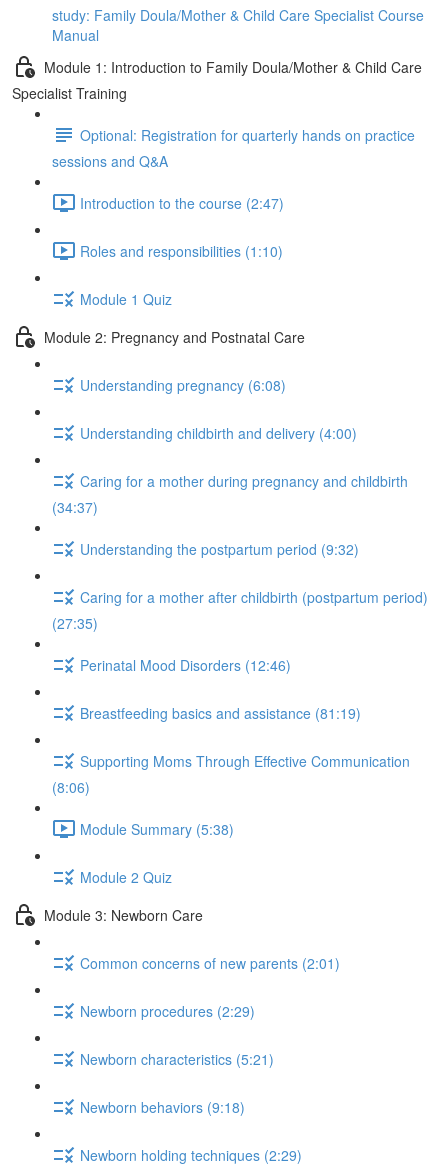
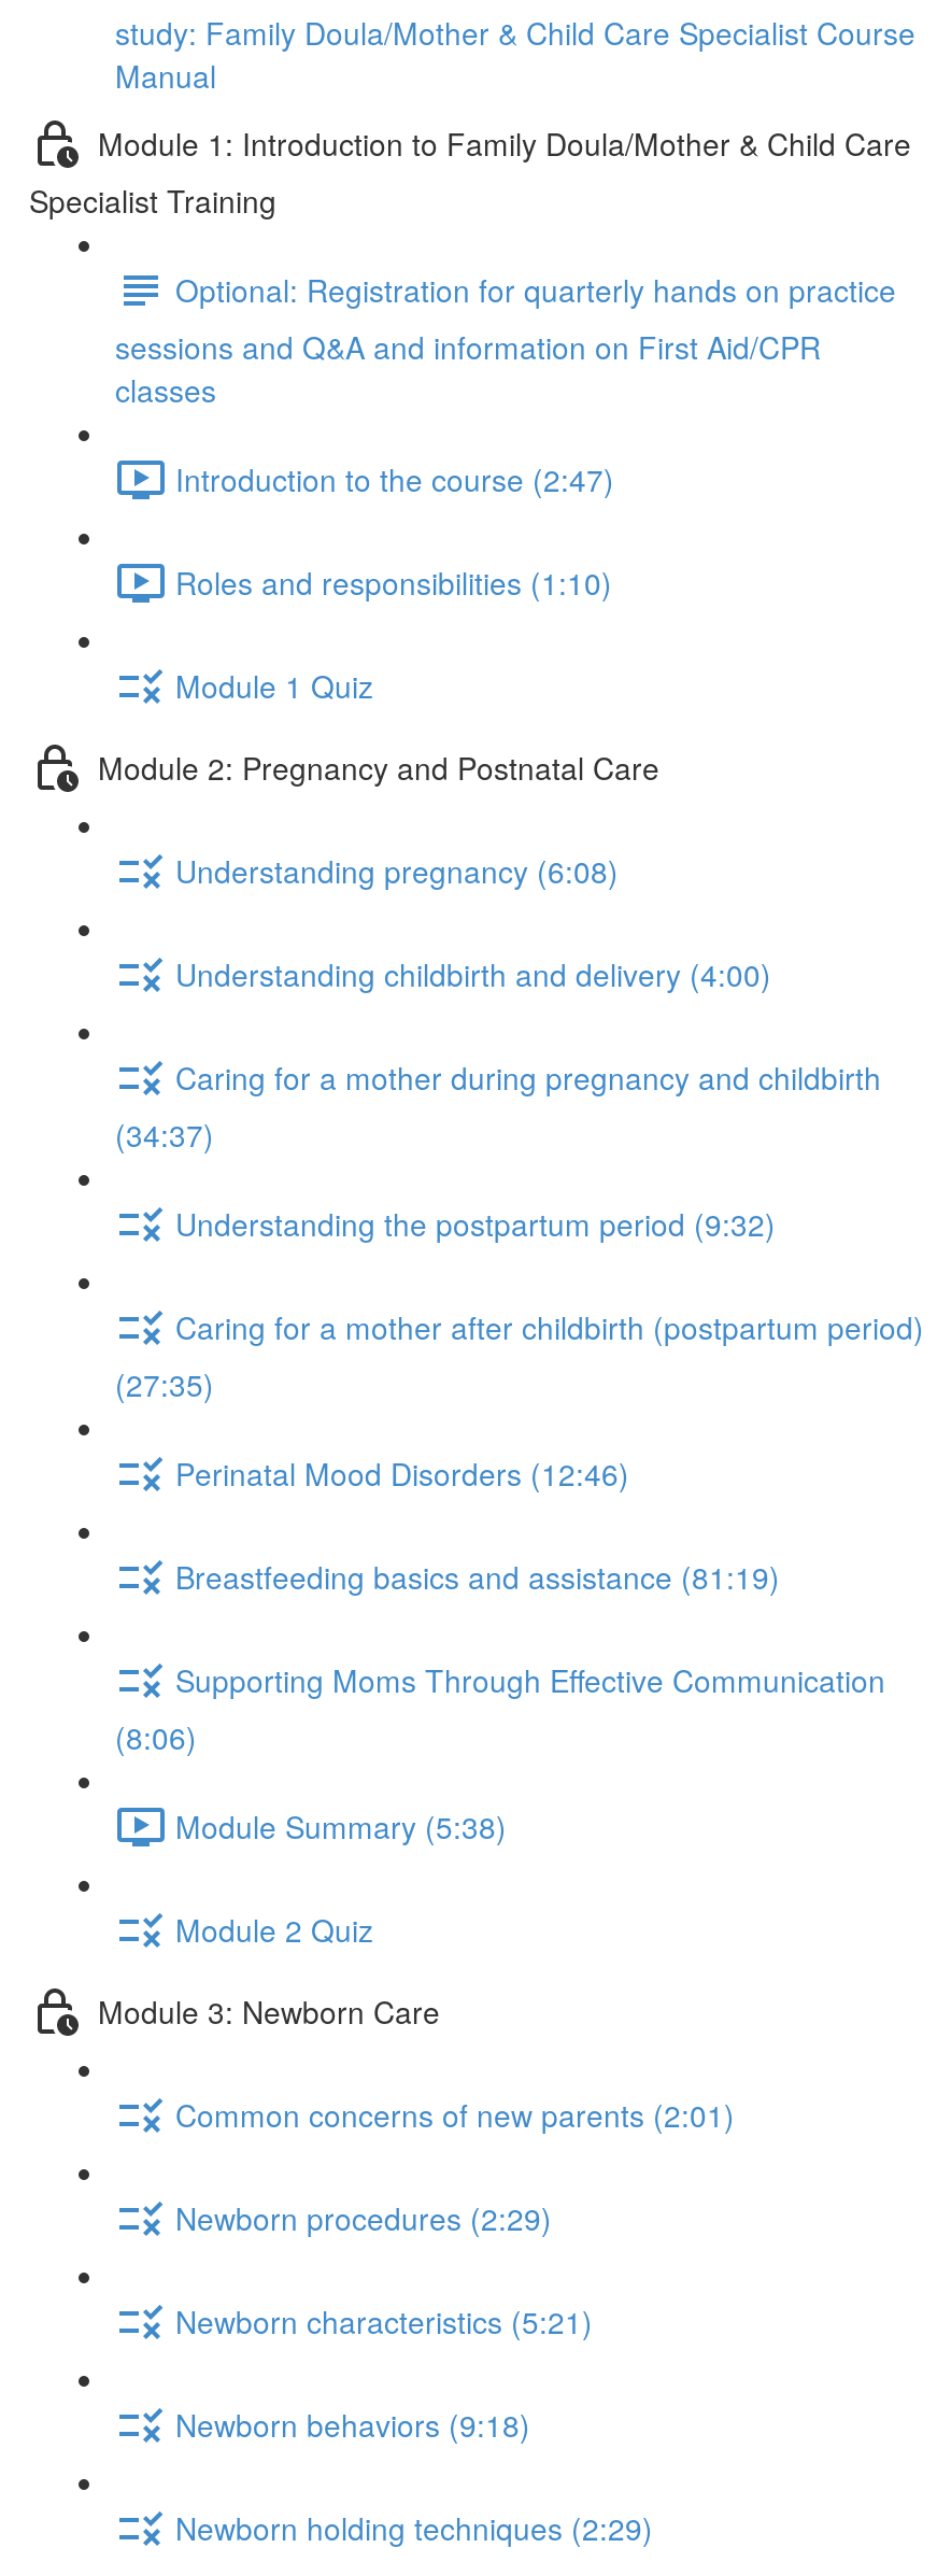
- sessions and Q&A
+ sessions and Q&A and information on First Aid/CPR
+ classes
